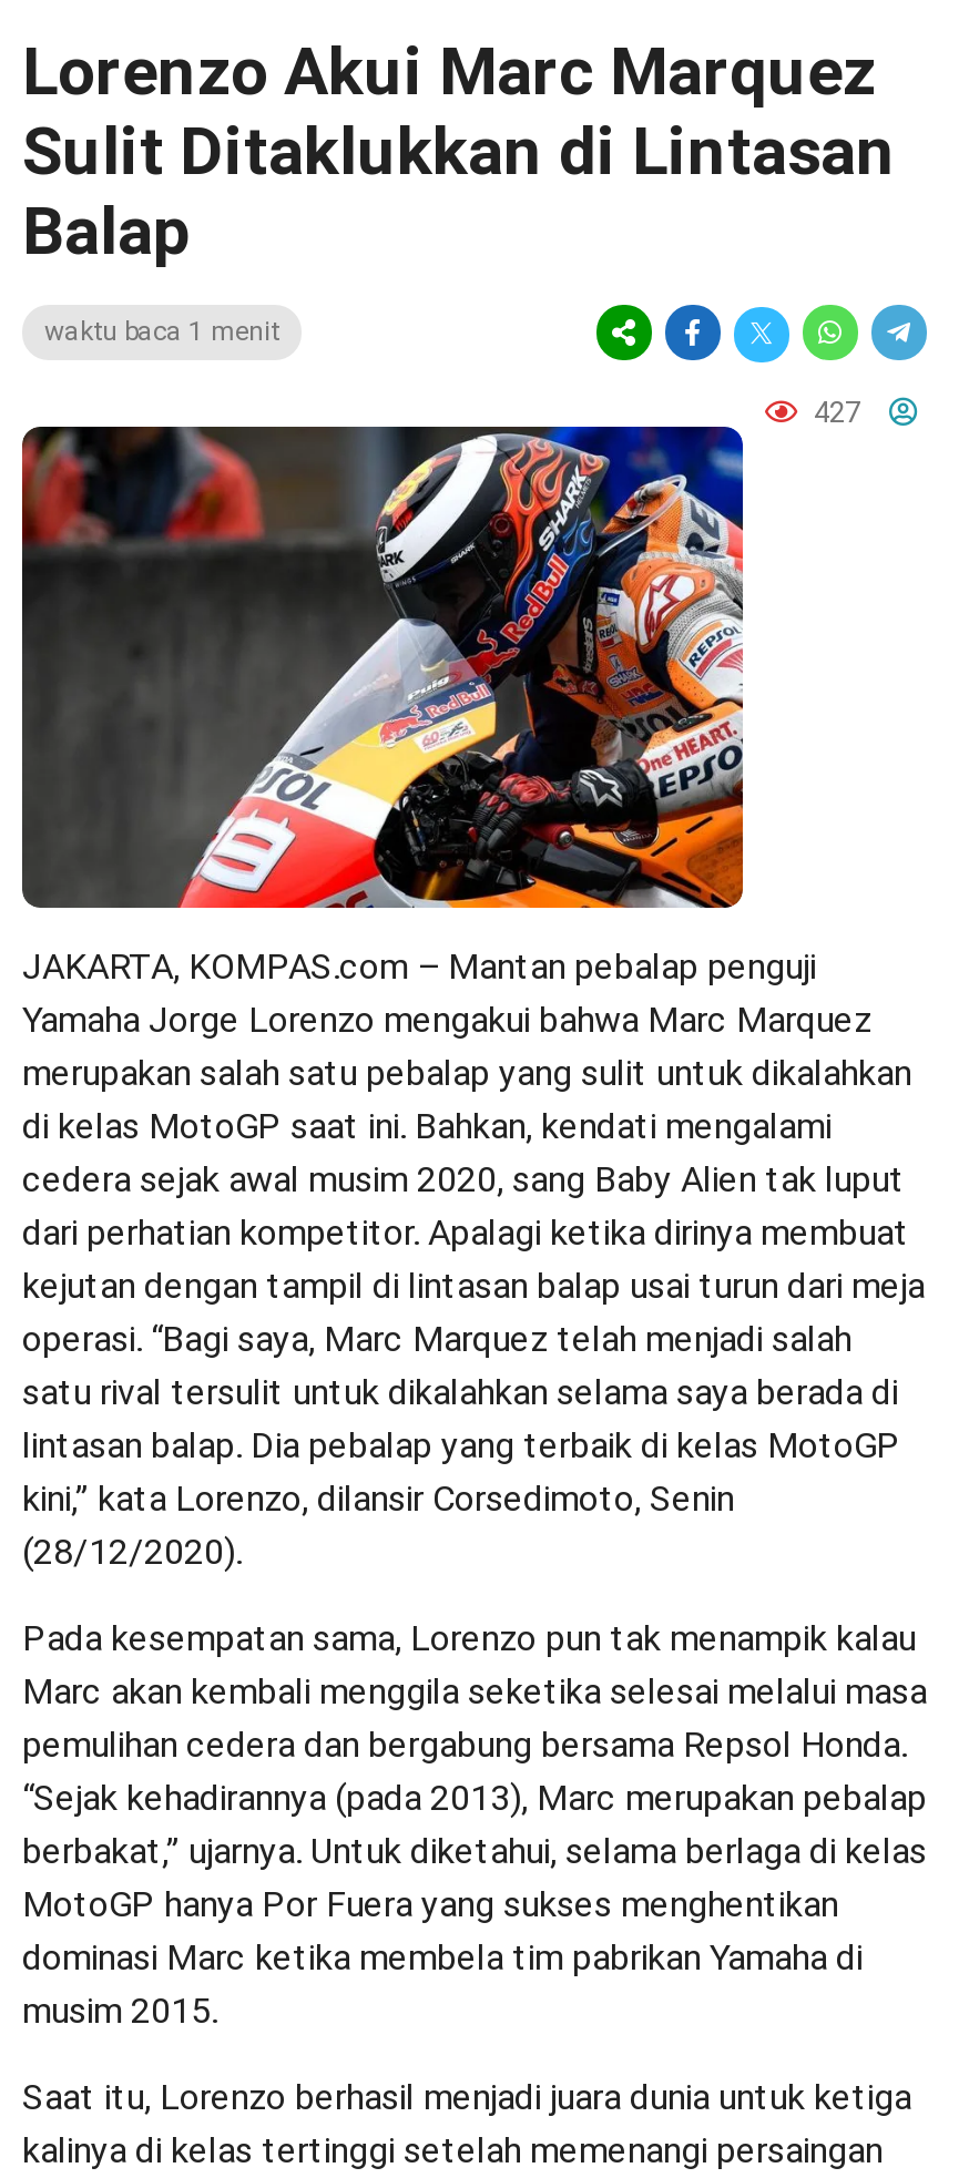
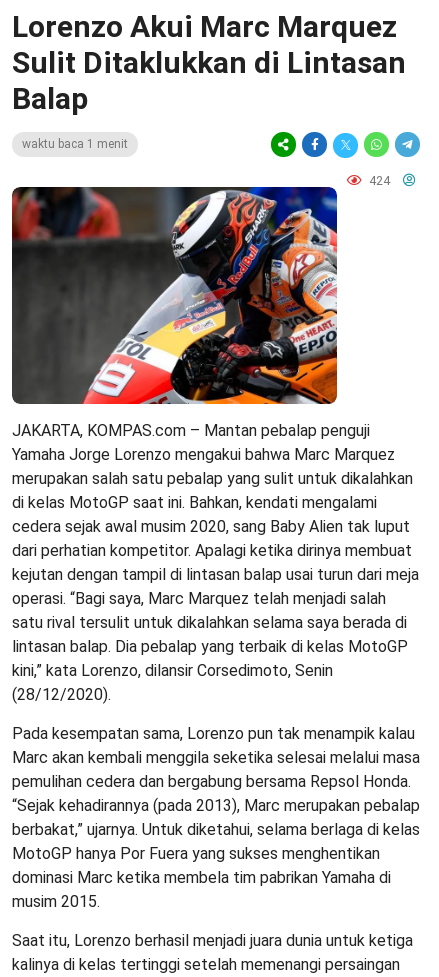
- 427
+ 424
